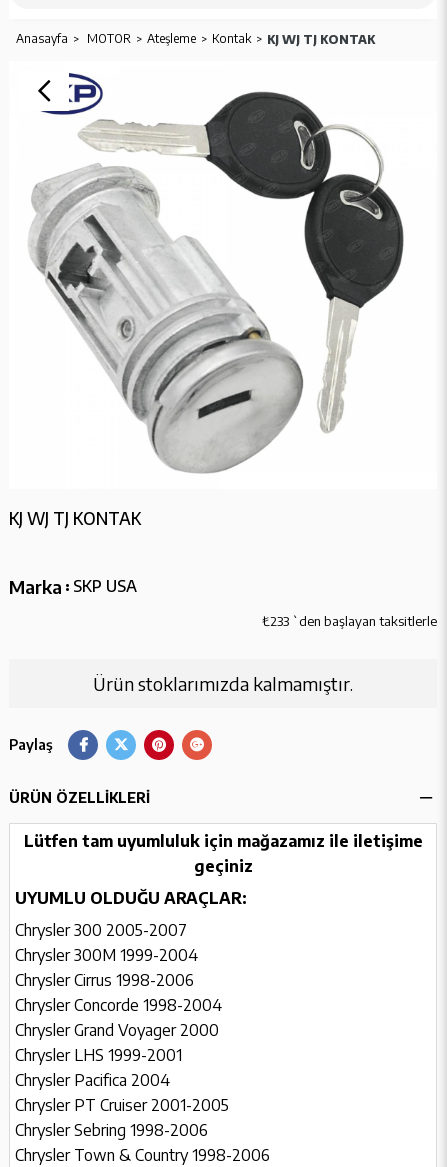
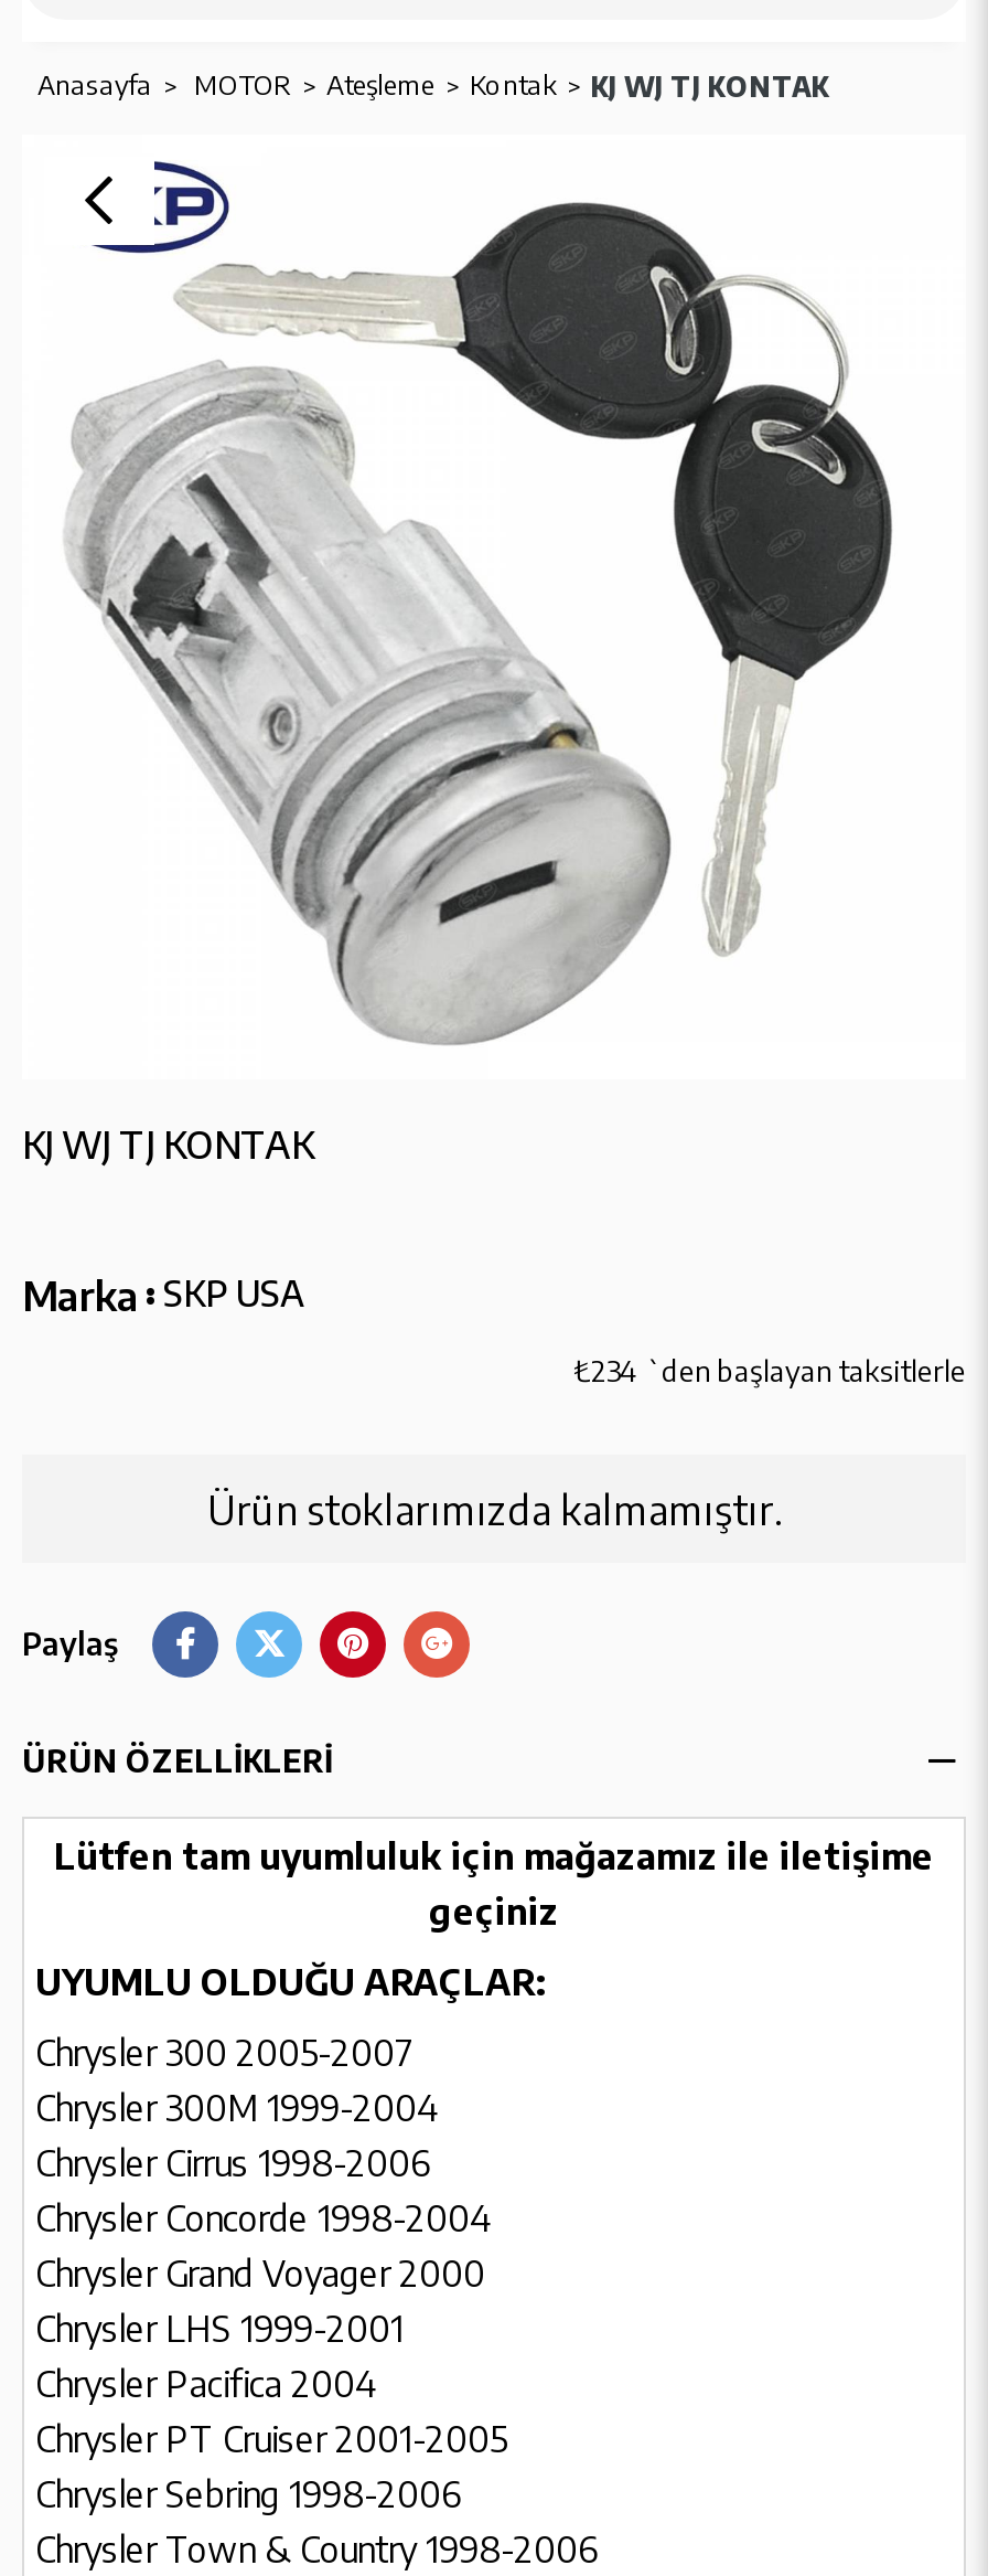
- ₺233 `den başlayan taksitlerle
+ ₺234 `den başlayan taksitlerle
